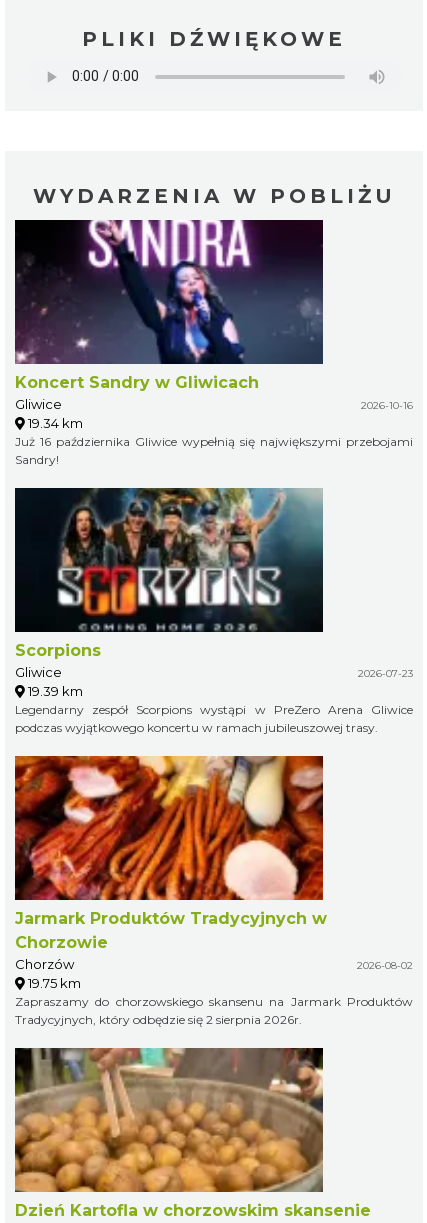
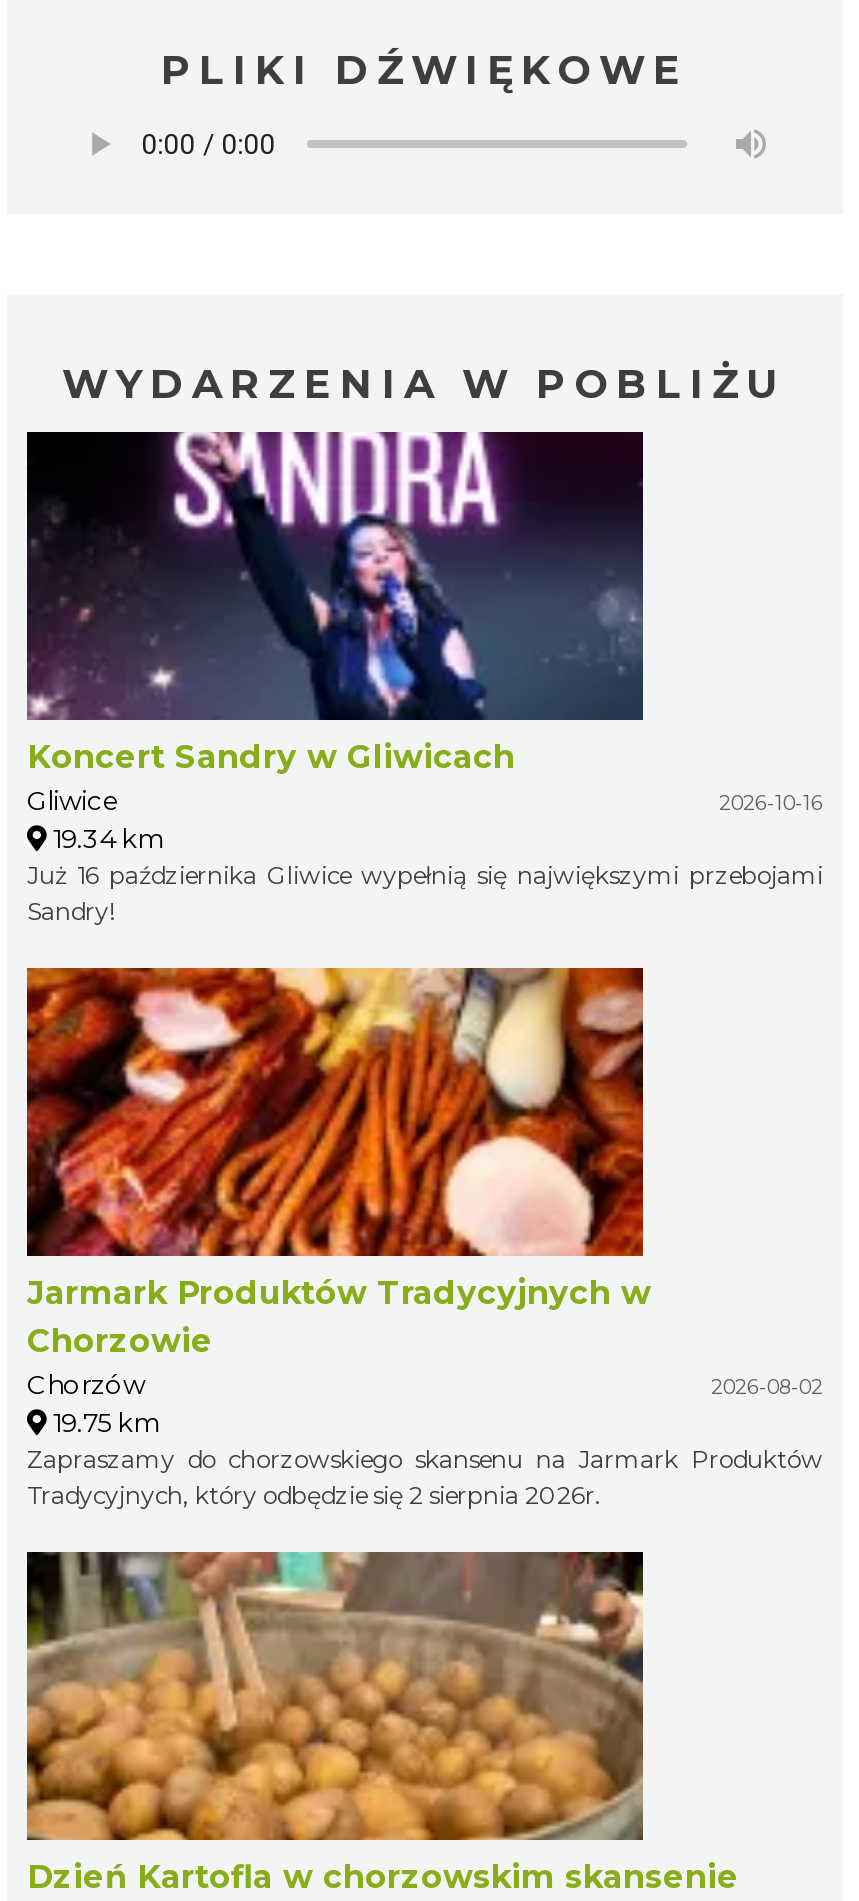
- [image]
- Scorpions
- Gliwice
- 2026-07-23
- 19.39 km
- Legendarny zespół Scorpions wystąpi w PreZero Arena Gliwice
- podczas wyjątkowego koncertu w ramach jubileuszowej trasy.
